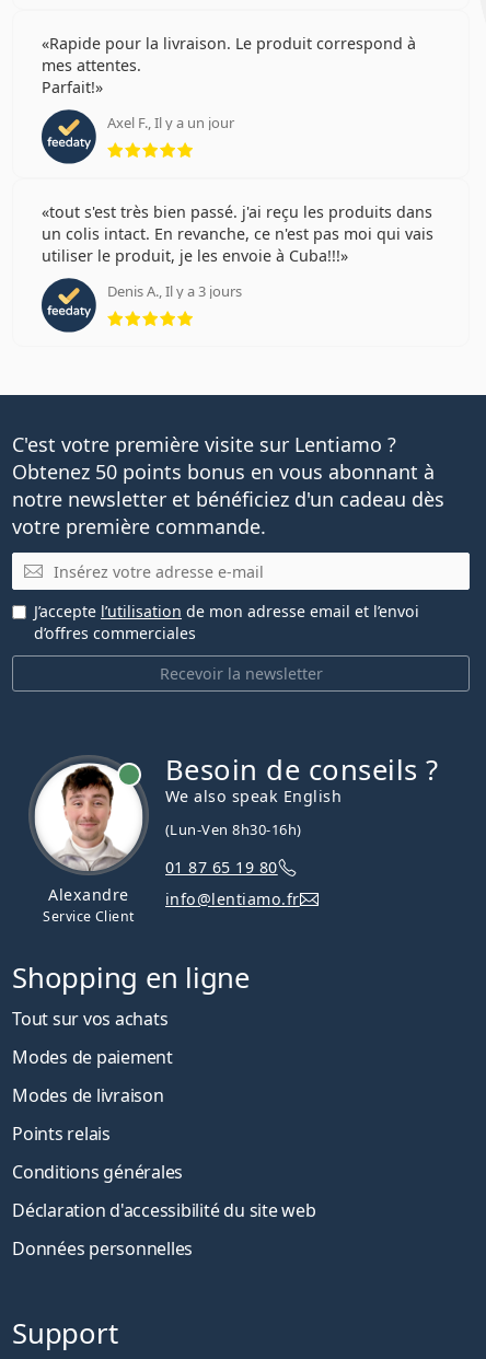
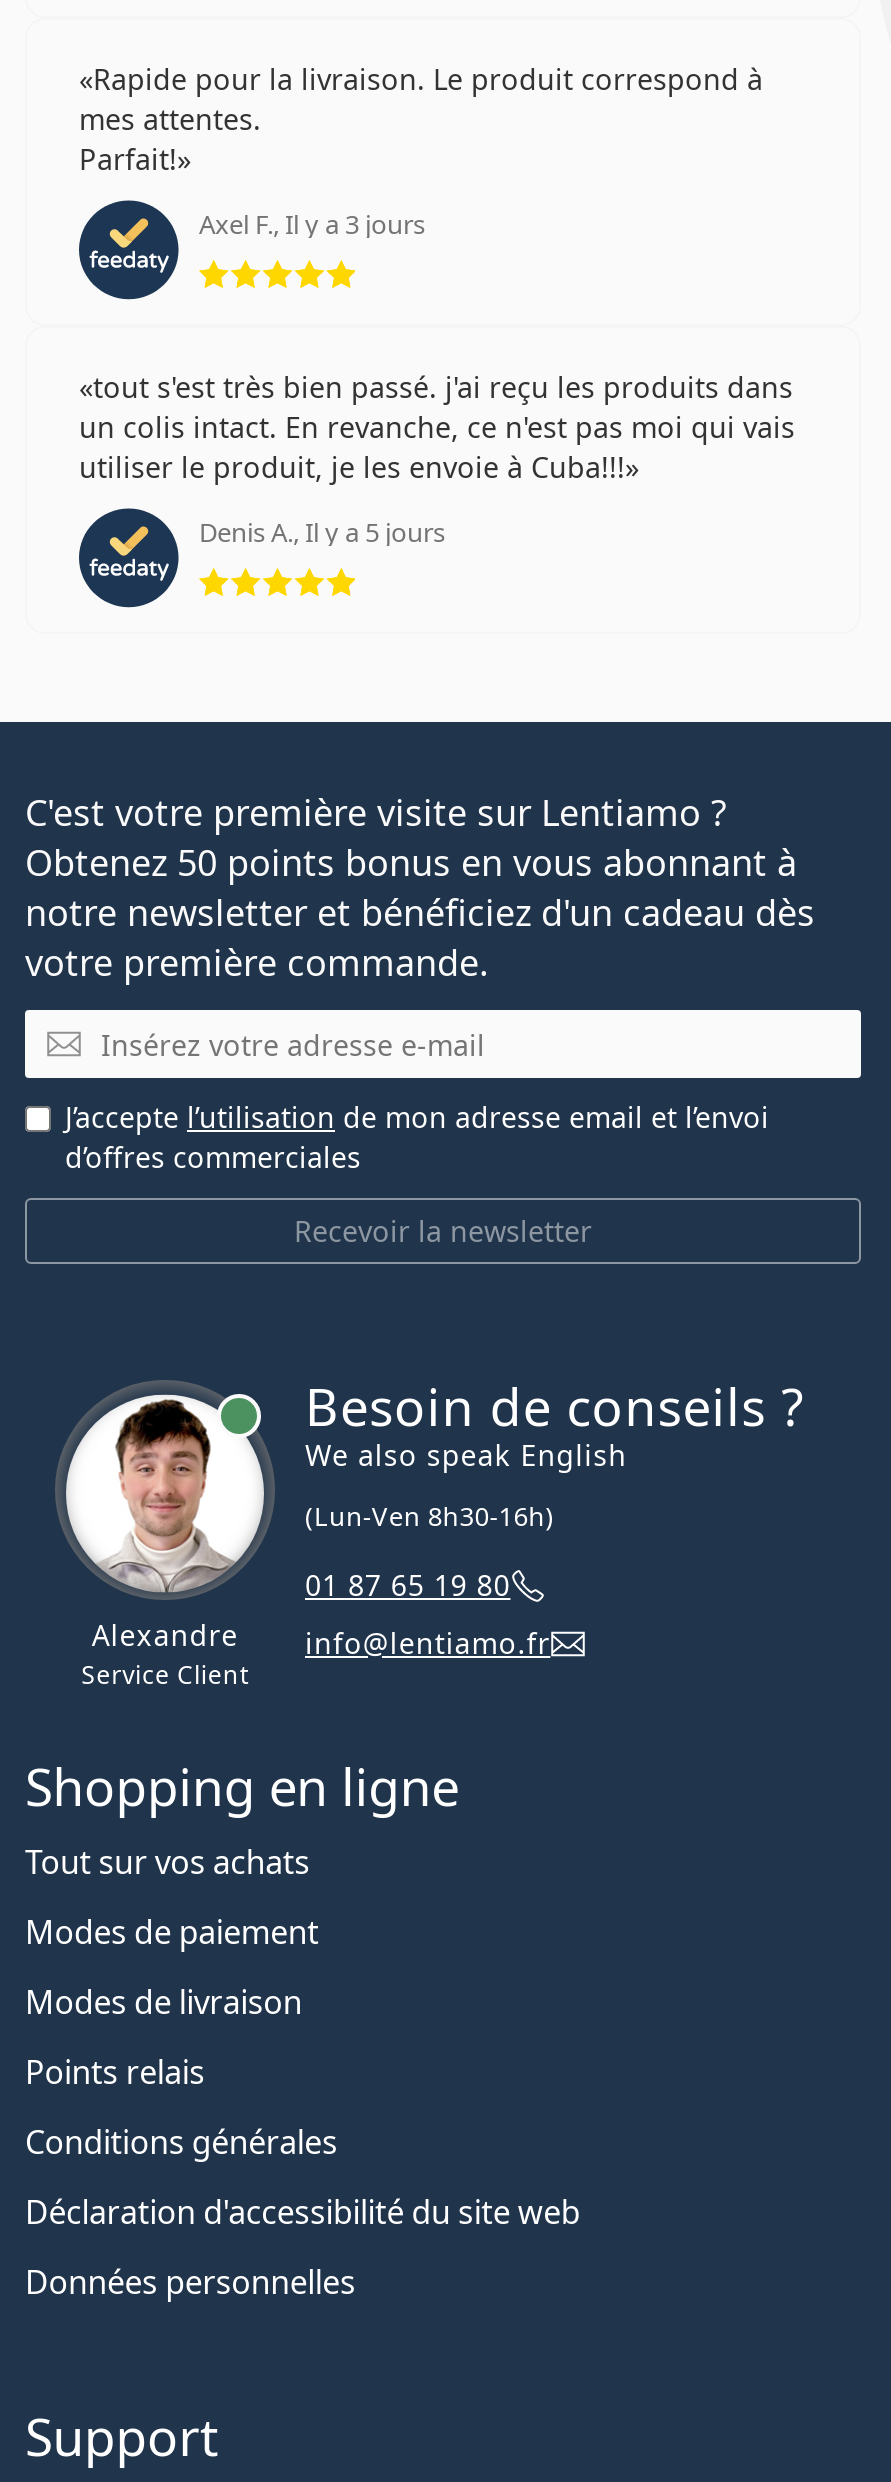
- Axel F., Il y a un jour
+ Axel F., Il y a 3 jours

- Denis A., Il y a 3 jours
+ Denis A., Il y a 5 jours
